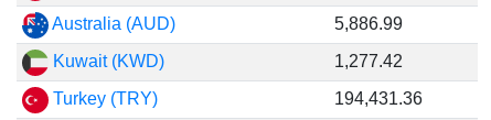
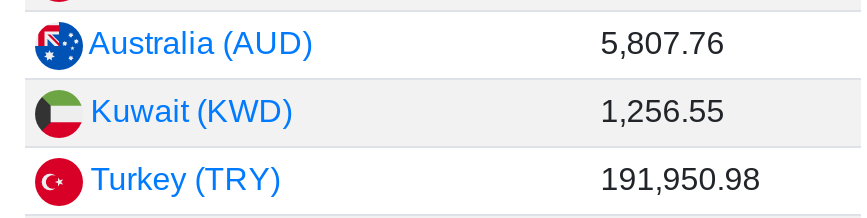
- 5,886.99
+ 5,807.76

- 1,277.42
+ 1,256.55

- 194,431.36
+ 191,950.98
